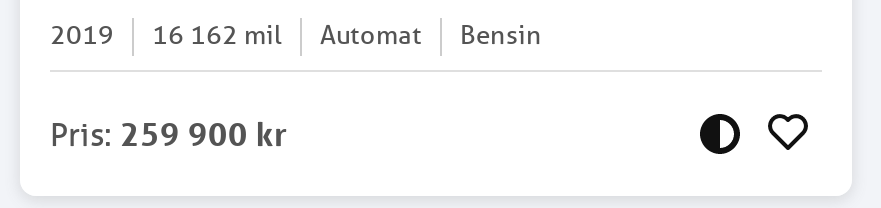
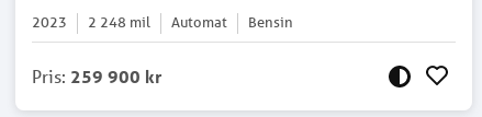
- 2019
- 16 162 mil
+ 2023
+ 2 248 mil
